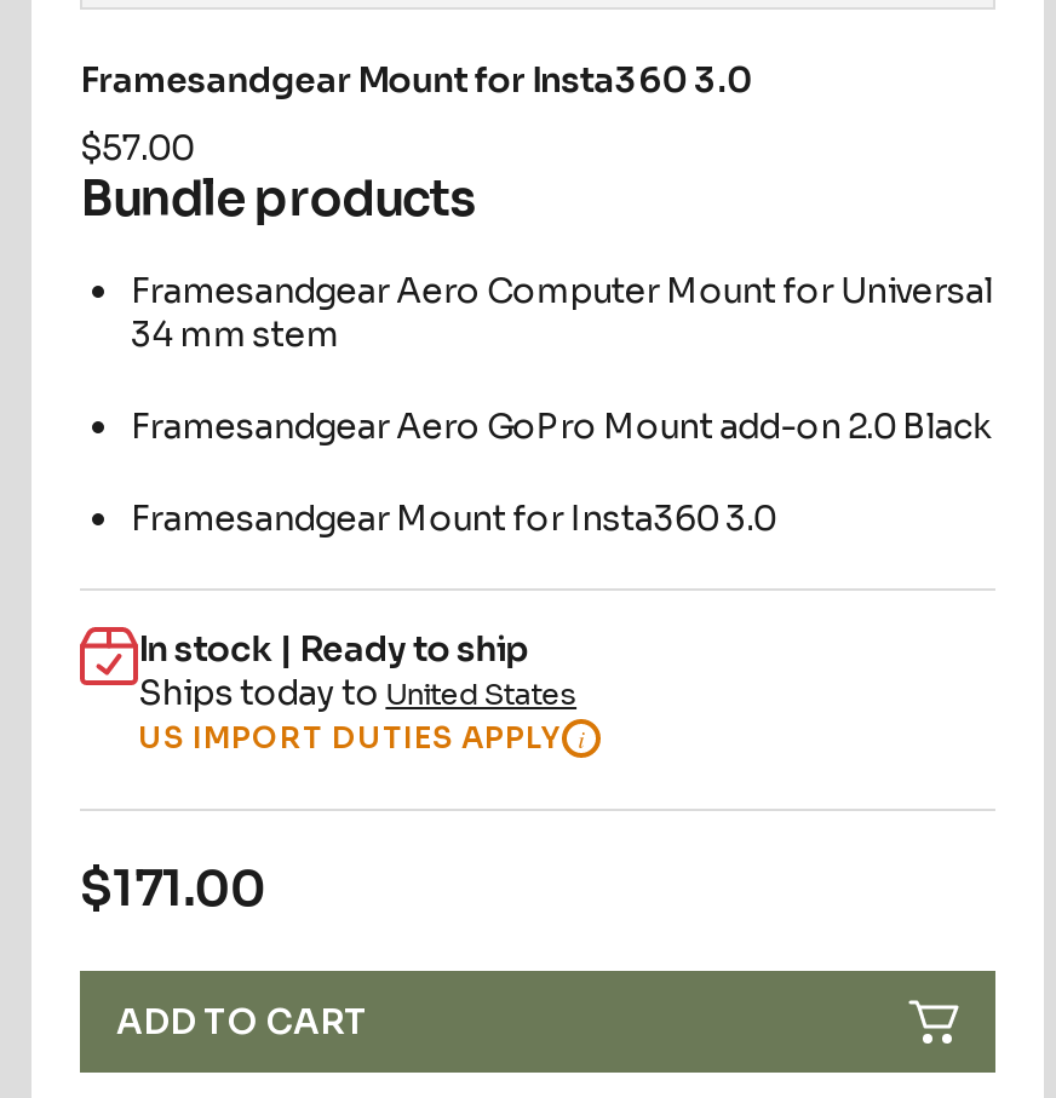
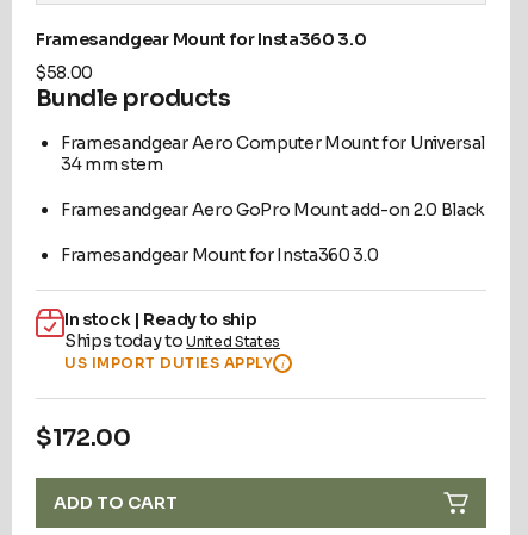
- $57.00
+ $58.00

- $171.00
+ $172.00
